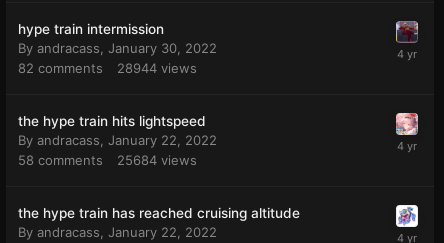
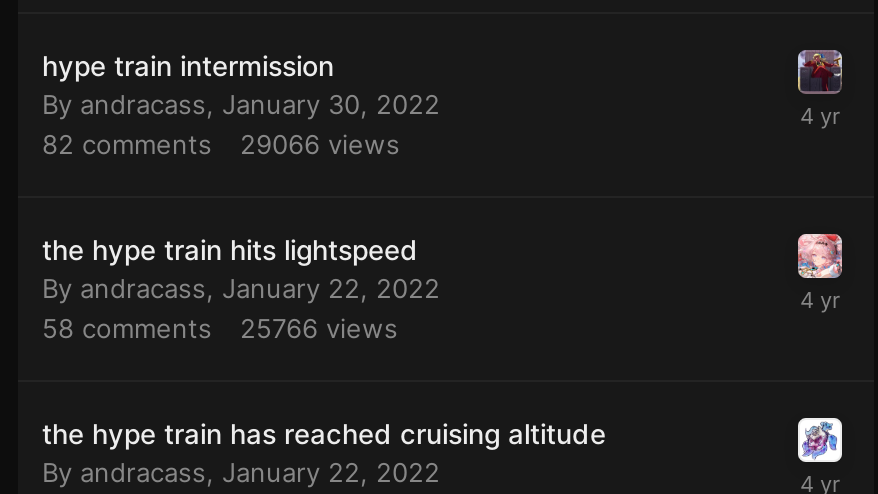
- 82 comments 28944 views
+ 82 comments 29066 views

- 58 comments 25684 views
+ 58 comments 25766 views
